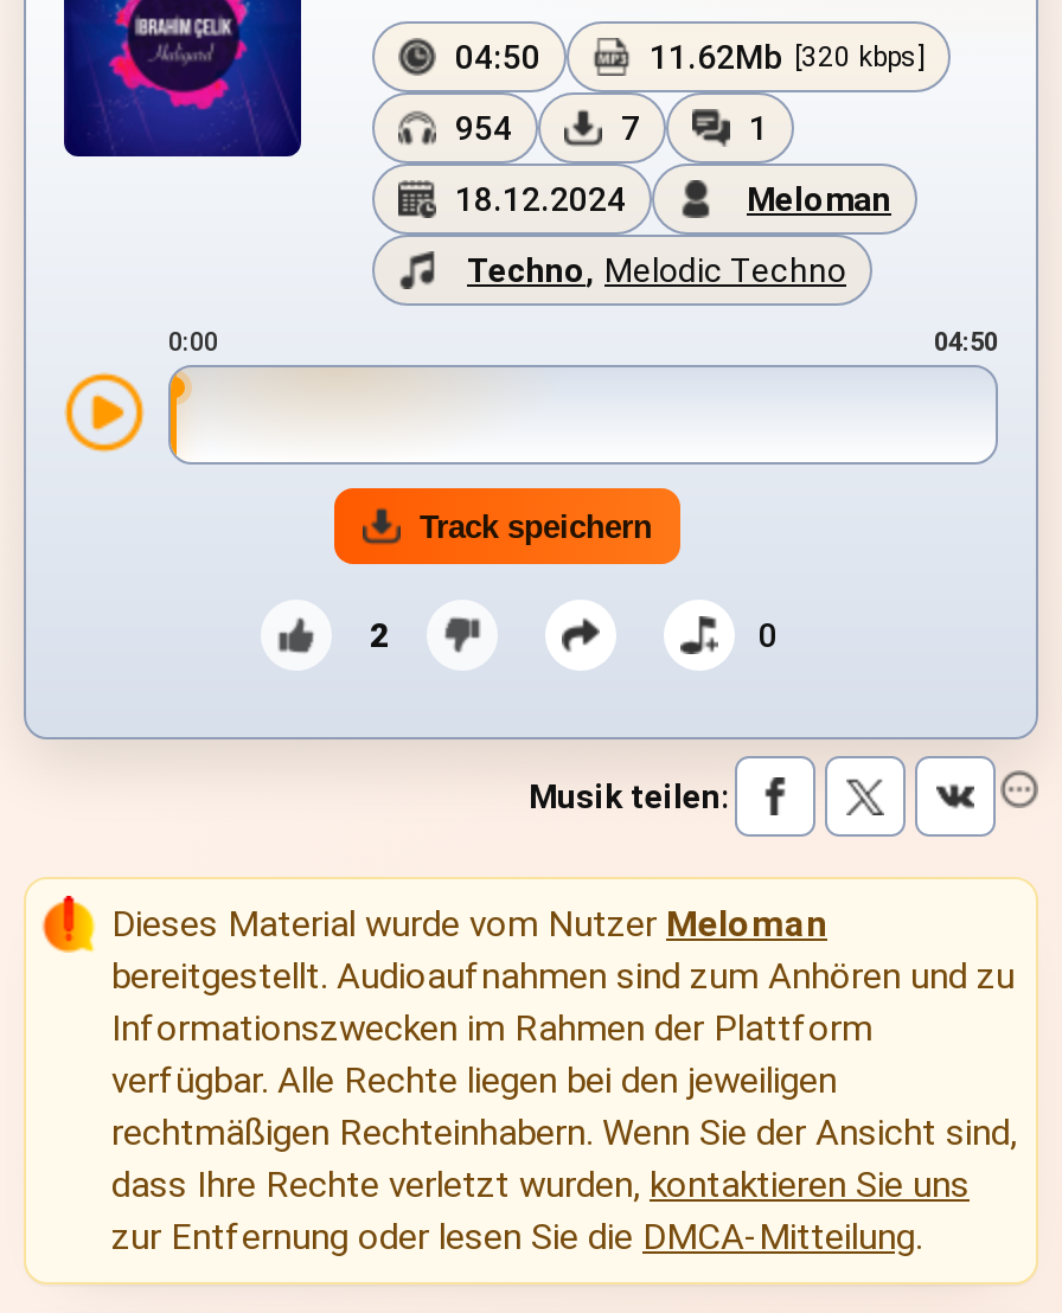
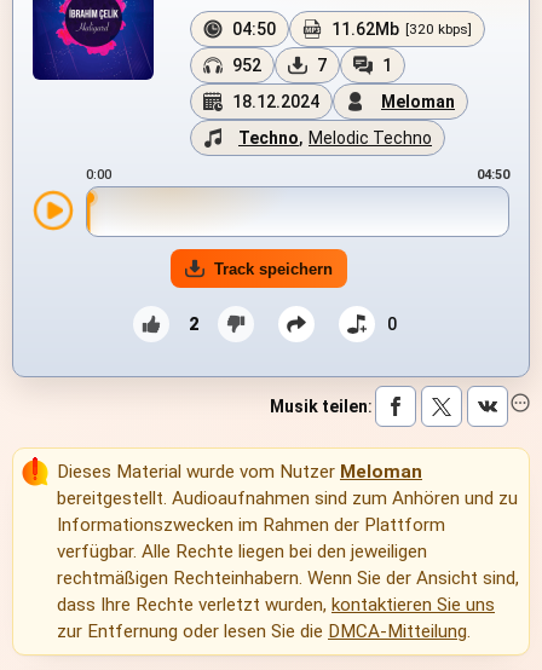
- 954
+ 952
